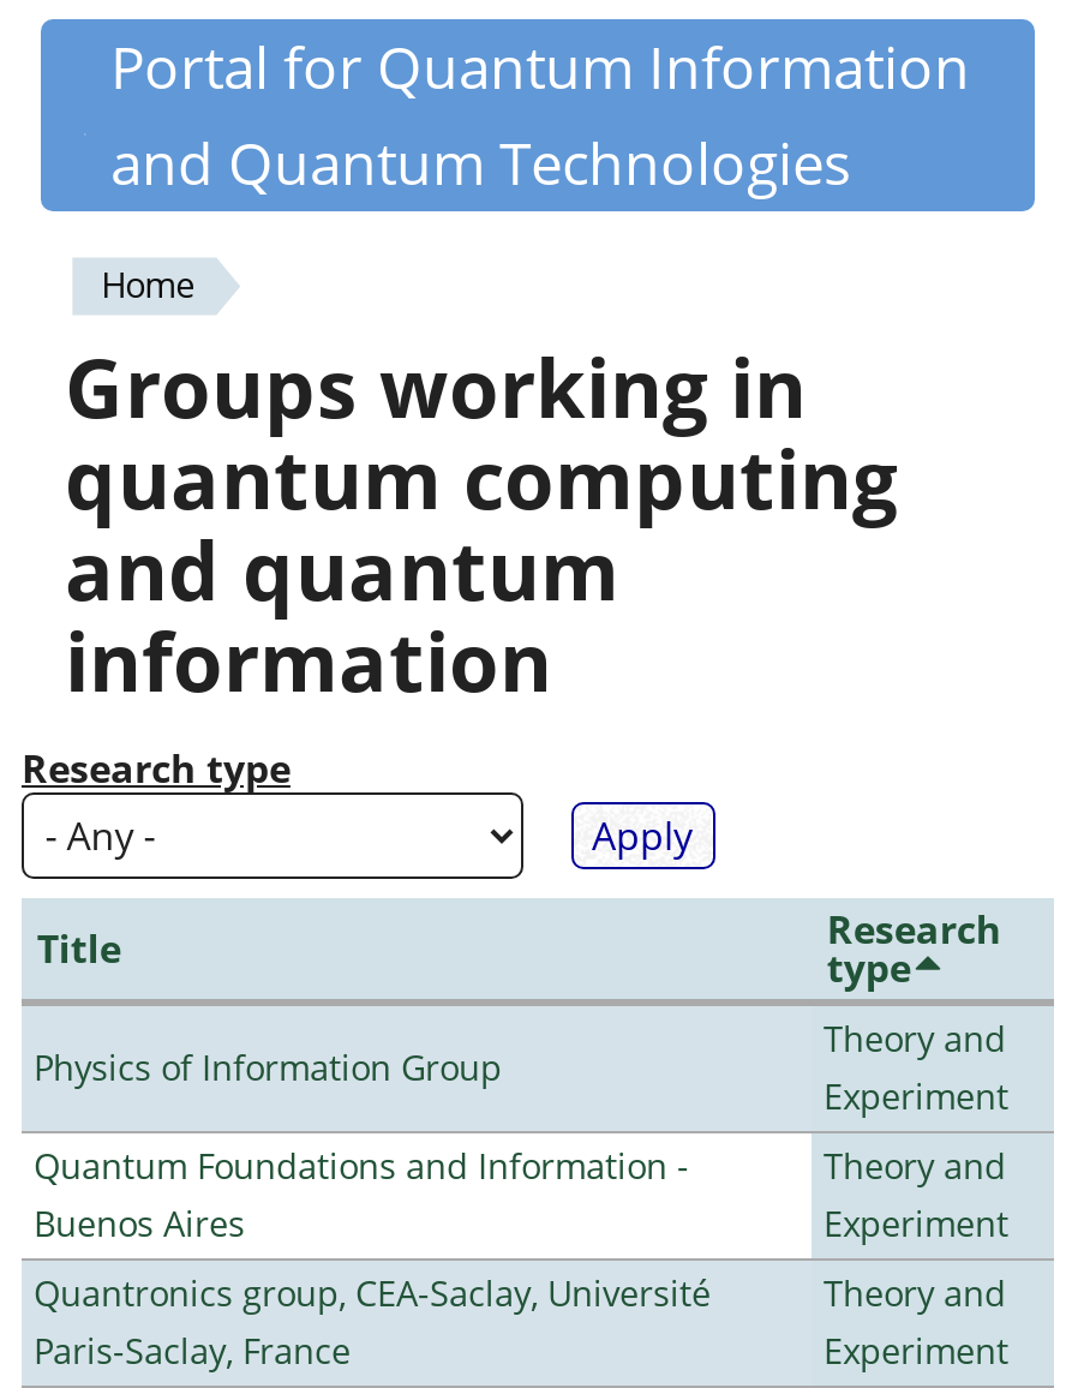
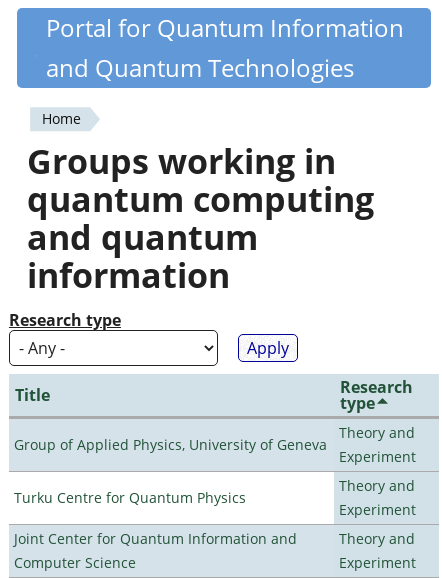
- Physics of Information Group
+ Group of Applied Physics, University of Geneva

- Quantum Foundations and Information -
- Buenos Aires
+ Turku Centre for Quantum Physics

- Quantronics group, CEA-Saclay, Université
- Paris-Saclay, France
+ Joint Center for Quantum Information and
+ Computer Science
